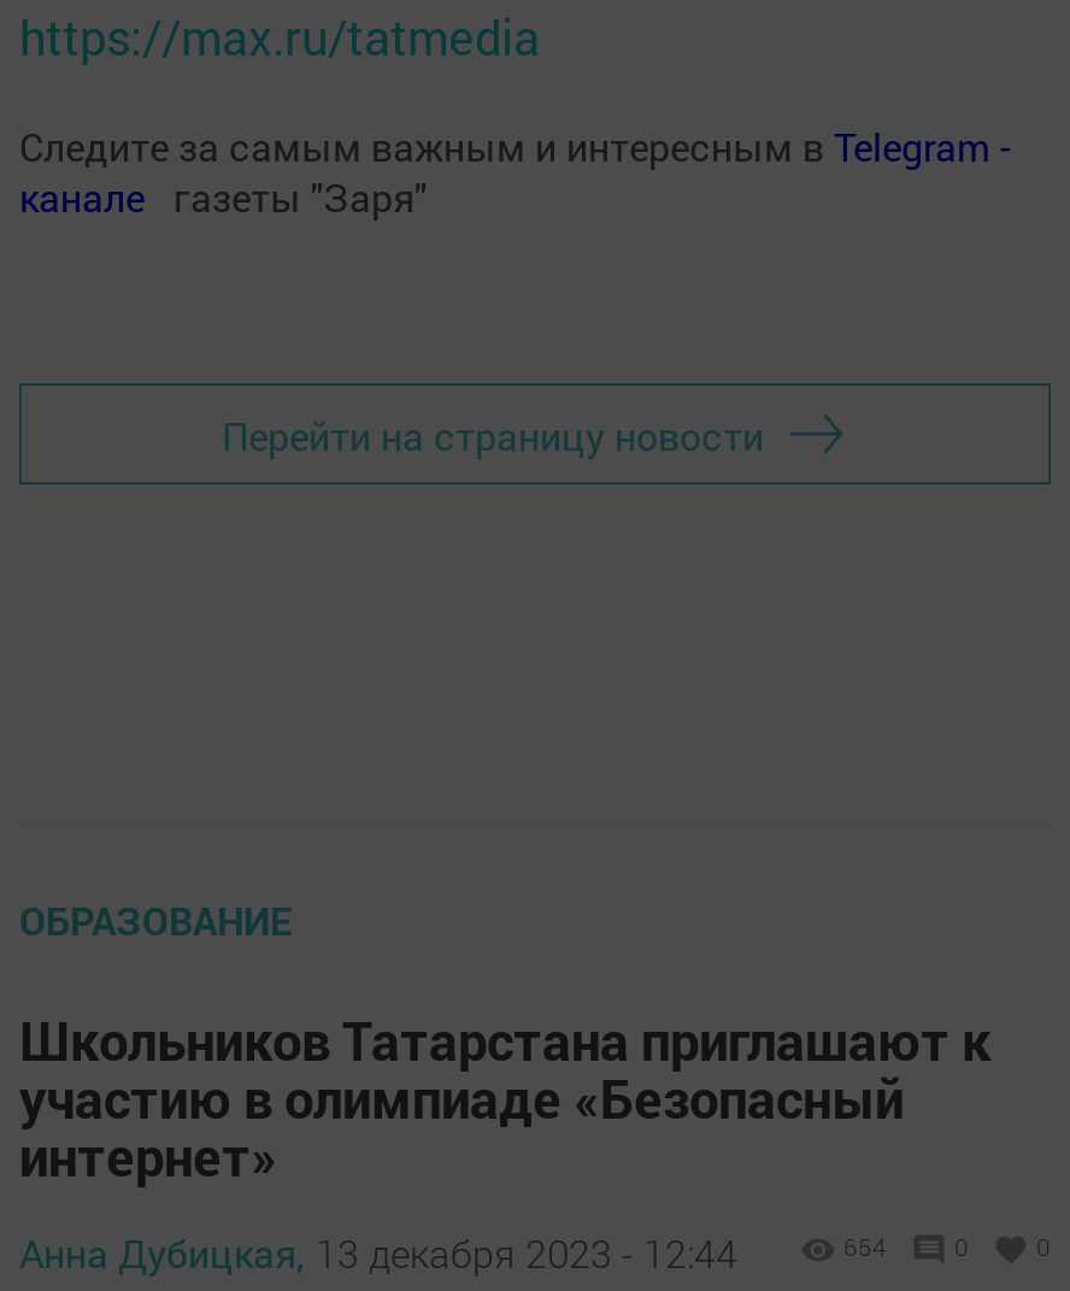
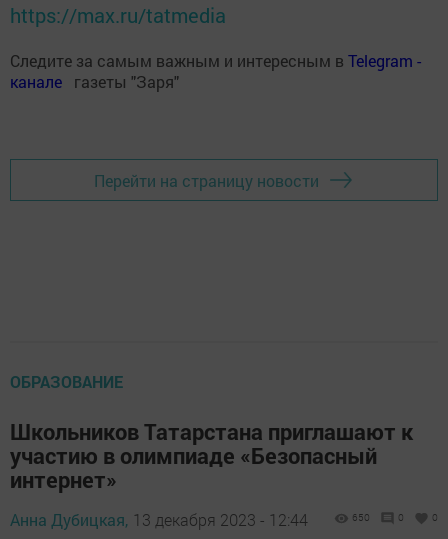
- 654
+ 650
